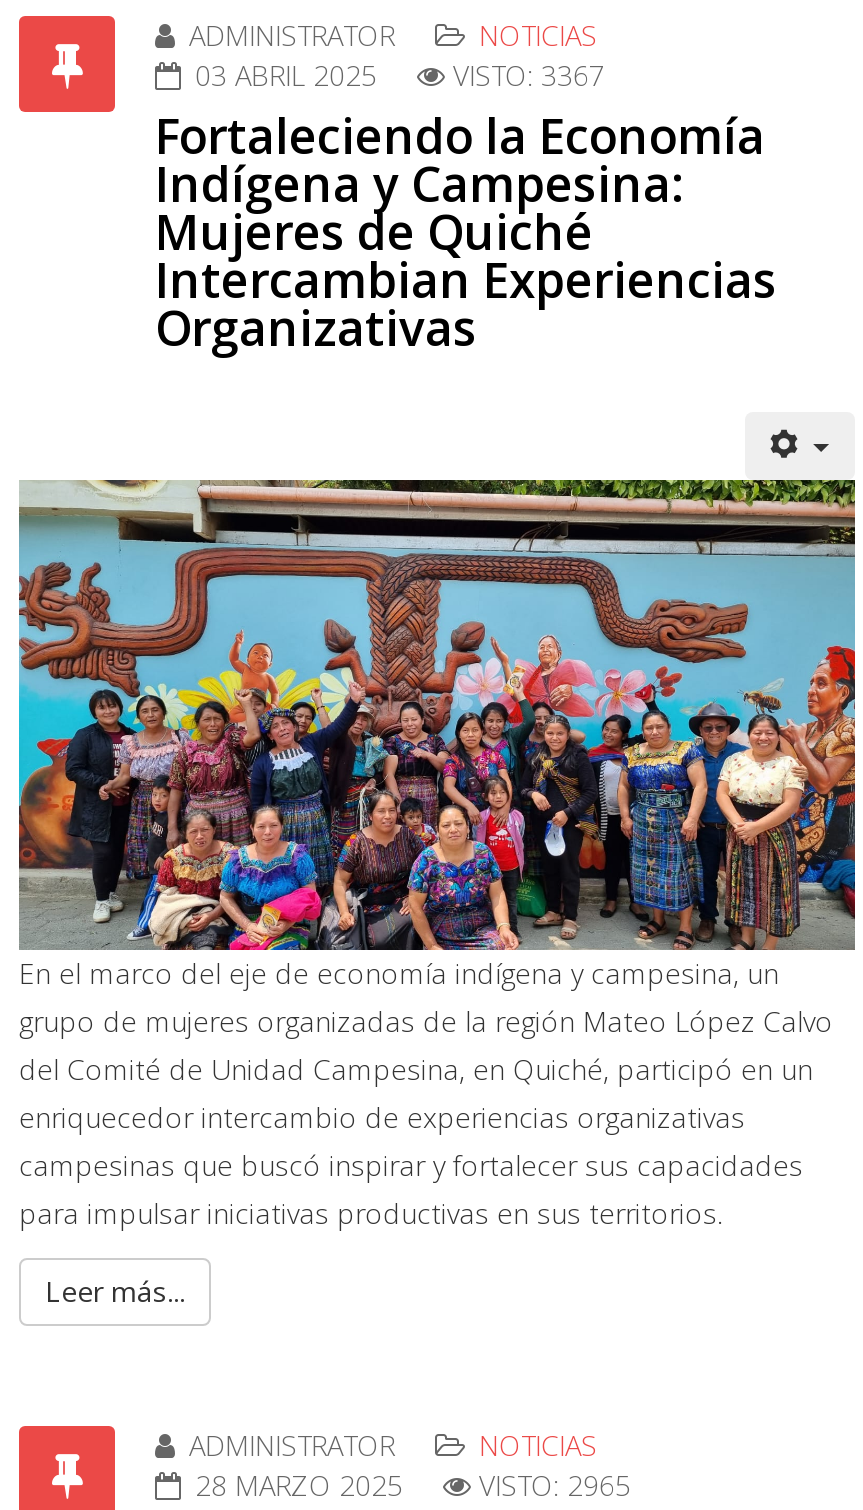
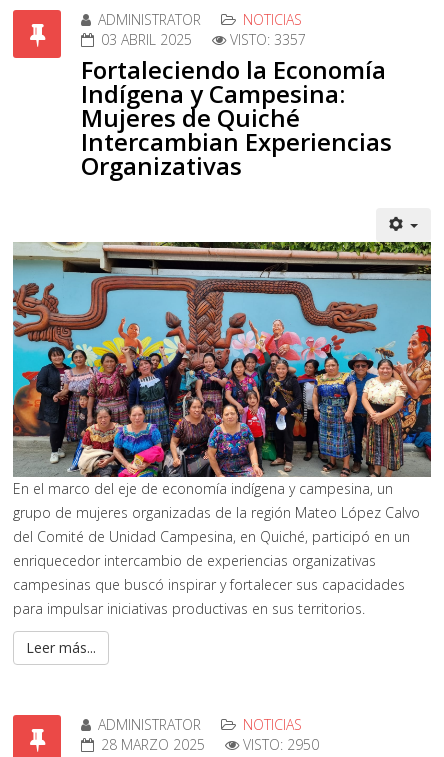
- VISTO: 3367
+ VISTO: 3357

- 28 MARZO 2025 VISTO: 2965
+ 28 MARZO 2025 VISTO: 2950
